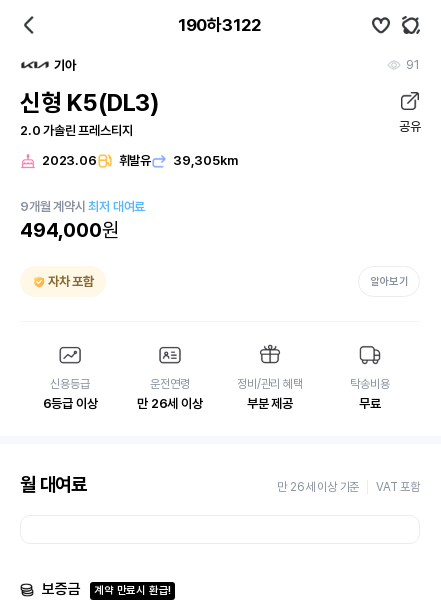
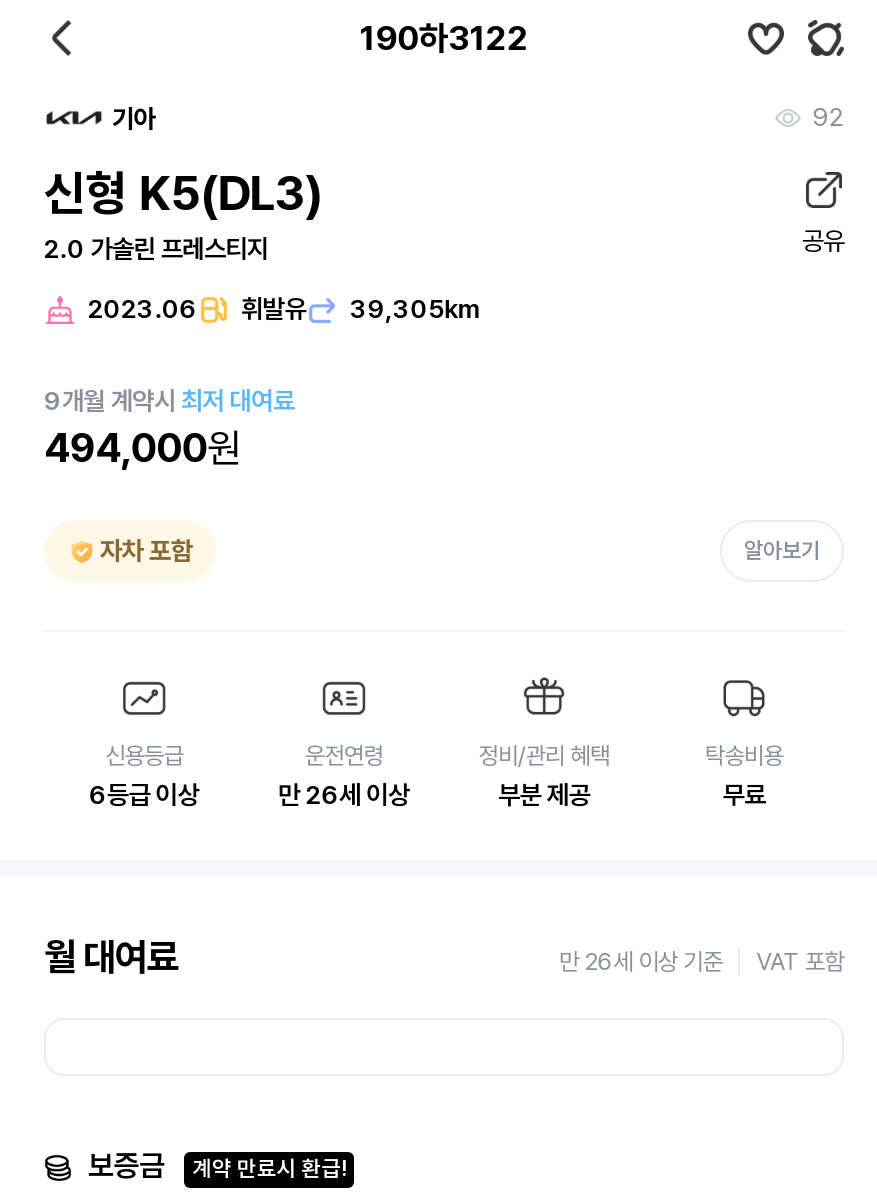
- 91
+ 92
